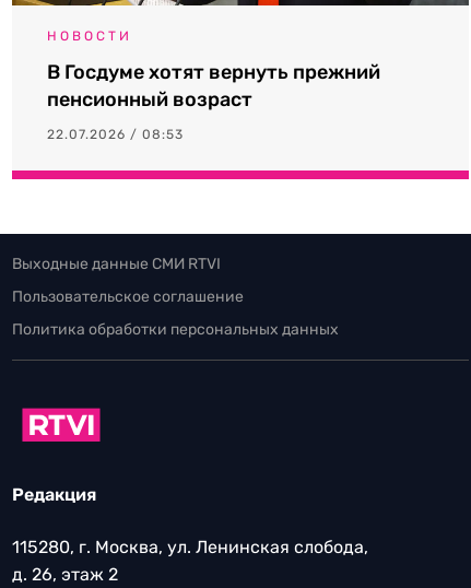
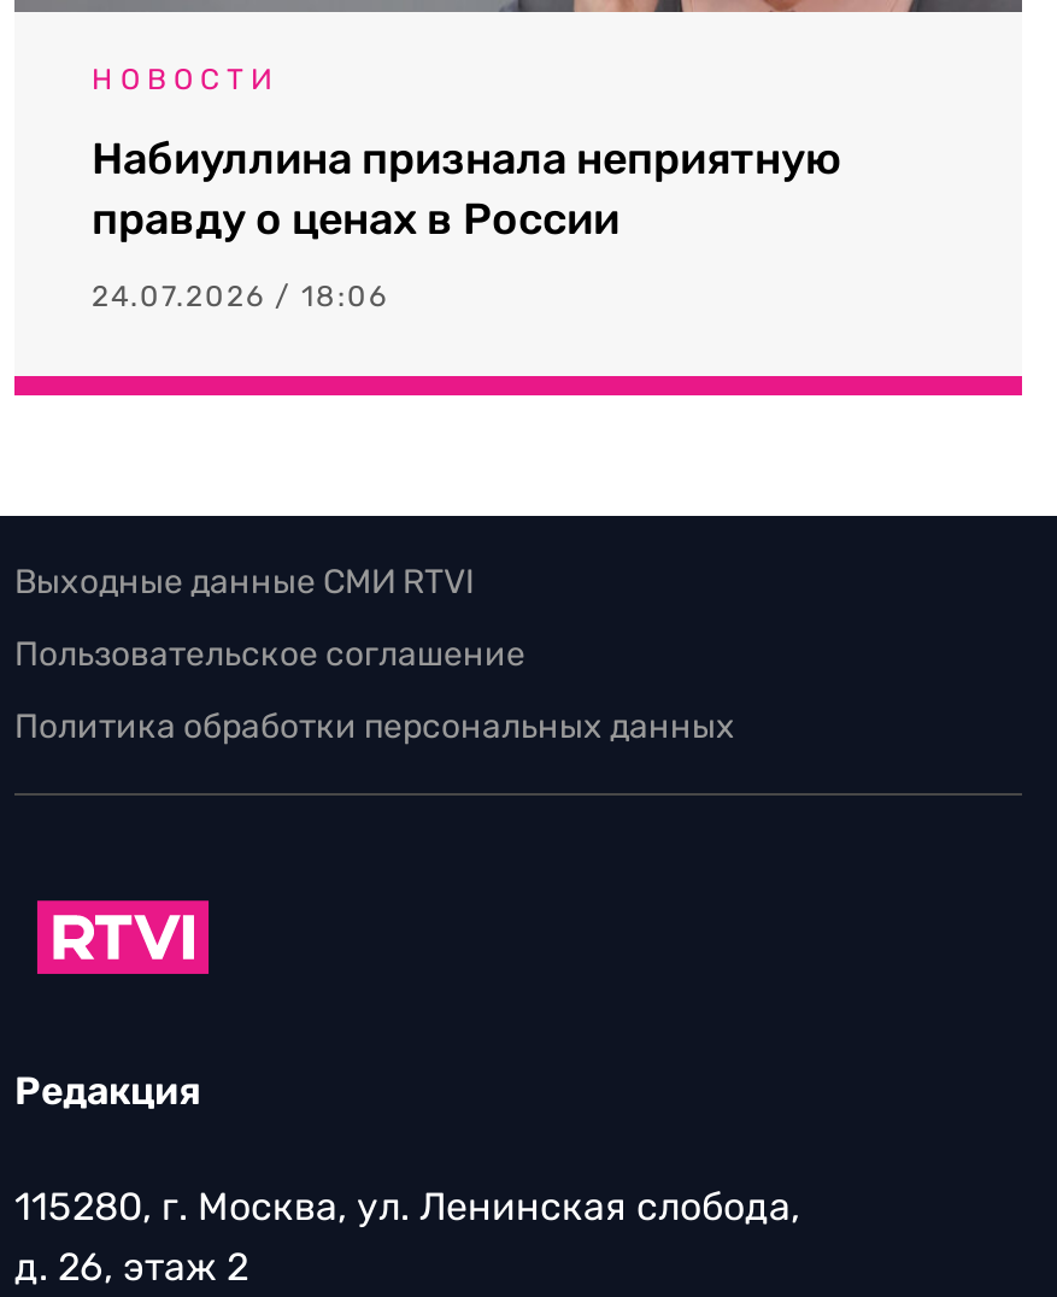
- В Госдуме хотят вернуть прежний
- пенсионный возраст
+ Набиуллина признала неприятную
+ правду о ценах в России

- 22.07.2026 / 08:53
+ 24.07.2026 / 18:06
